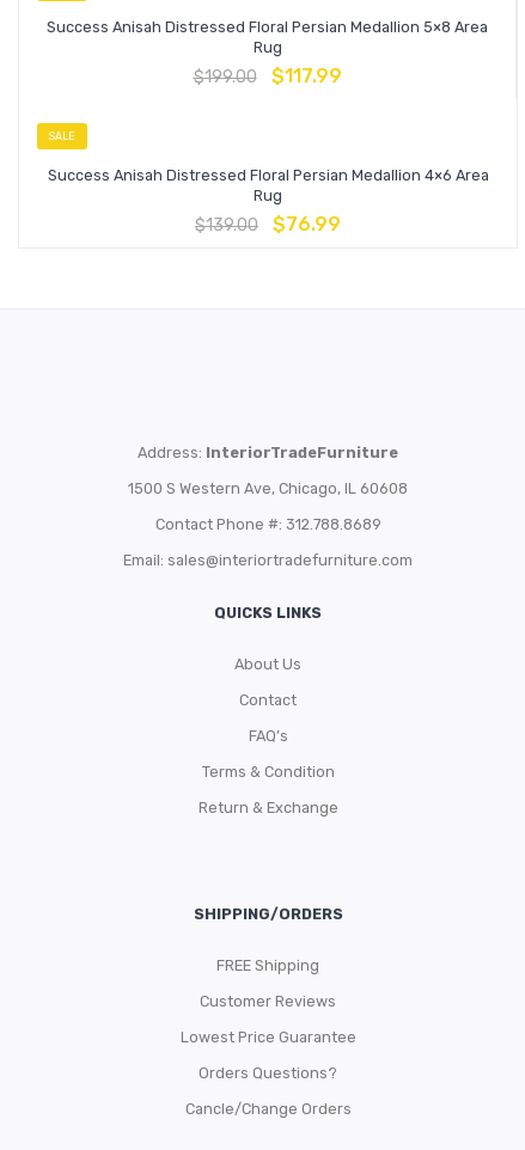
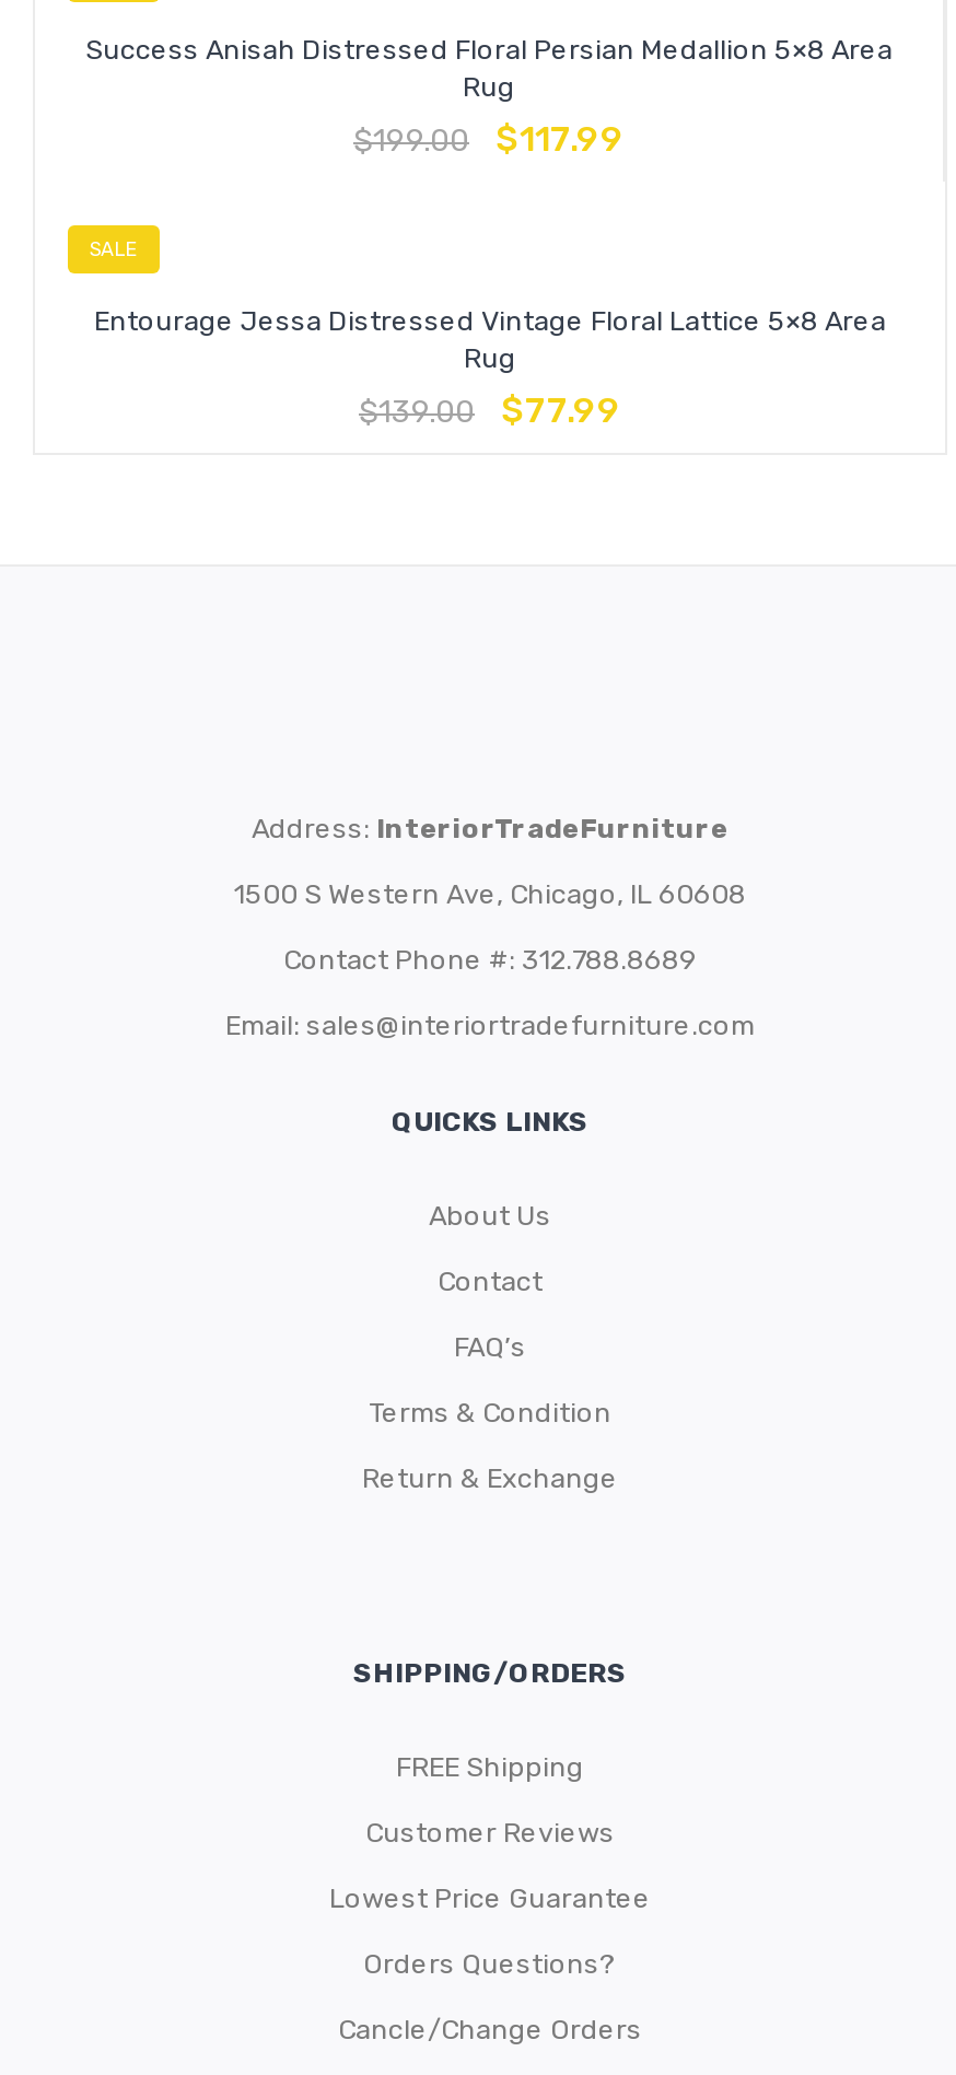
- Success Anisah Distressed Floral Persian Medallion 4×6 Area
+ Entourage Jessa Distressed Vintage Floral Lattice 5×8 Area

- $139.00 $76.99
+ $139.00 $77.99
